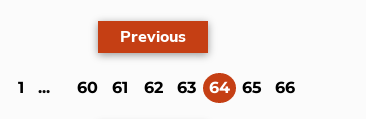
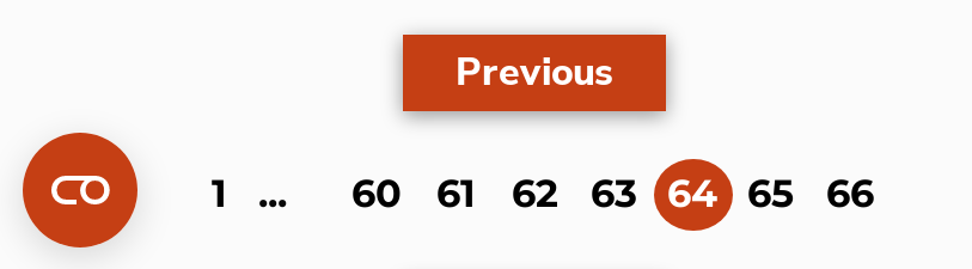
+ [image]
